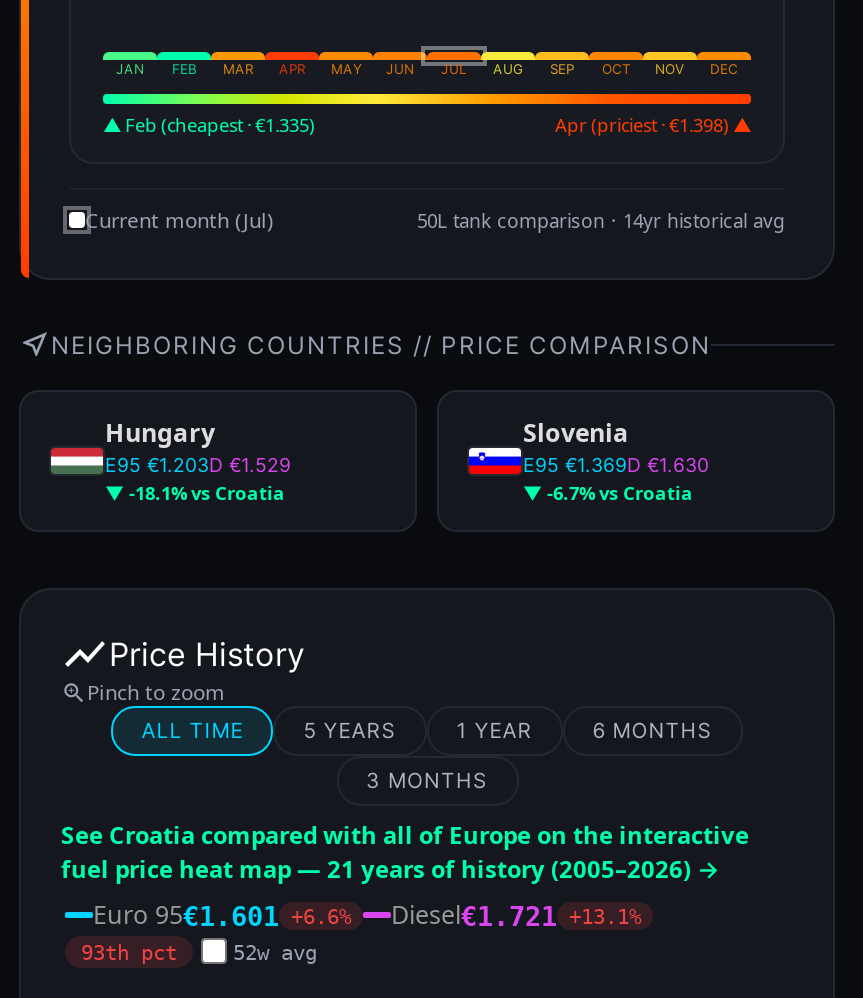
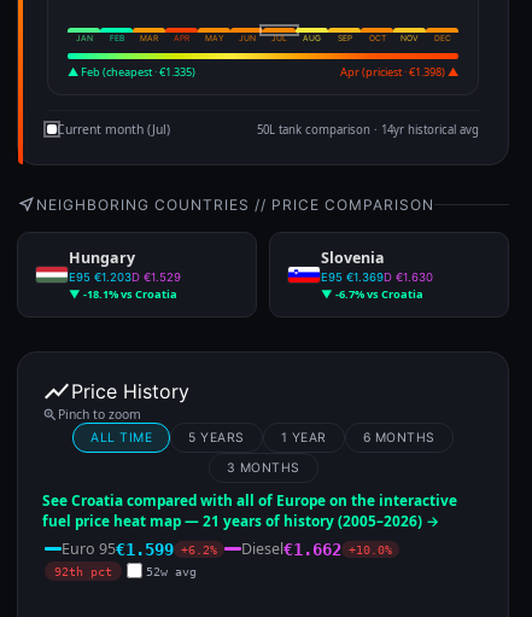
- Euro 95€1.601 +6.6%
+ Euro 95€1.599 +6.2%

- Diesel€1.721 +13.1%
+ Diesel€1.662 +10.0%

- 93th pct
+ 92th pct
